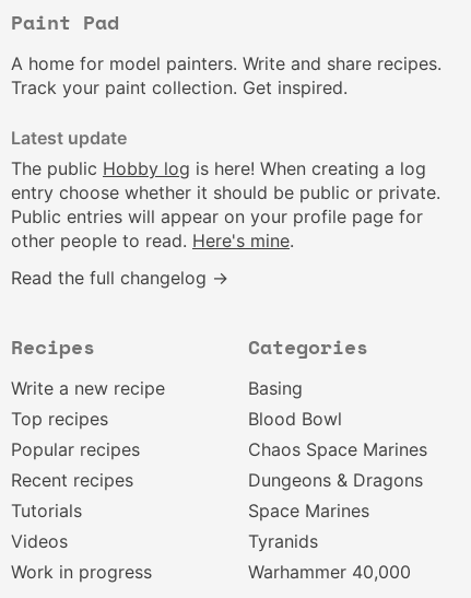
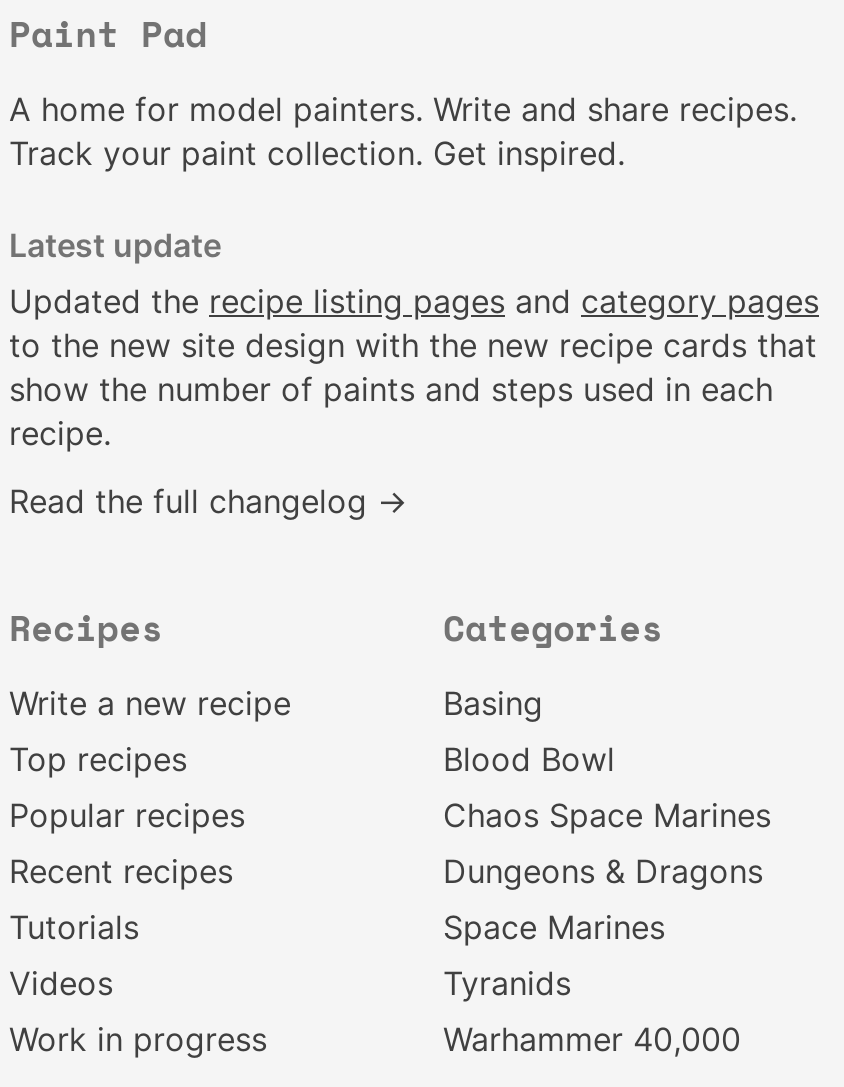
- The public Hobby log is here! When creating a log
- entry choose whether it should be public or private.
- Public entries will appear on your profile page for
- other people to read. Here's mine.
+ Updated the recipe listing pages and category pages
+ to the new site design with the new recipe cards that
+ show the number of paints and steps used in each
+ recipe.
